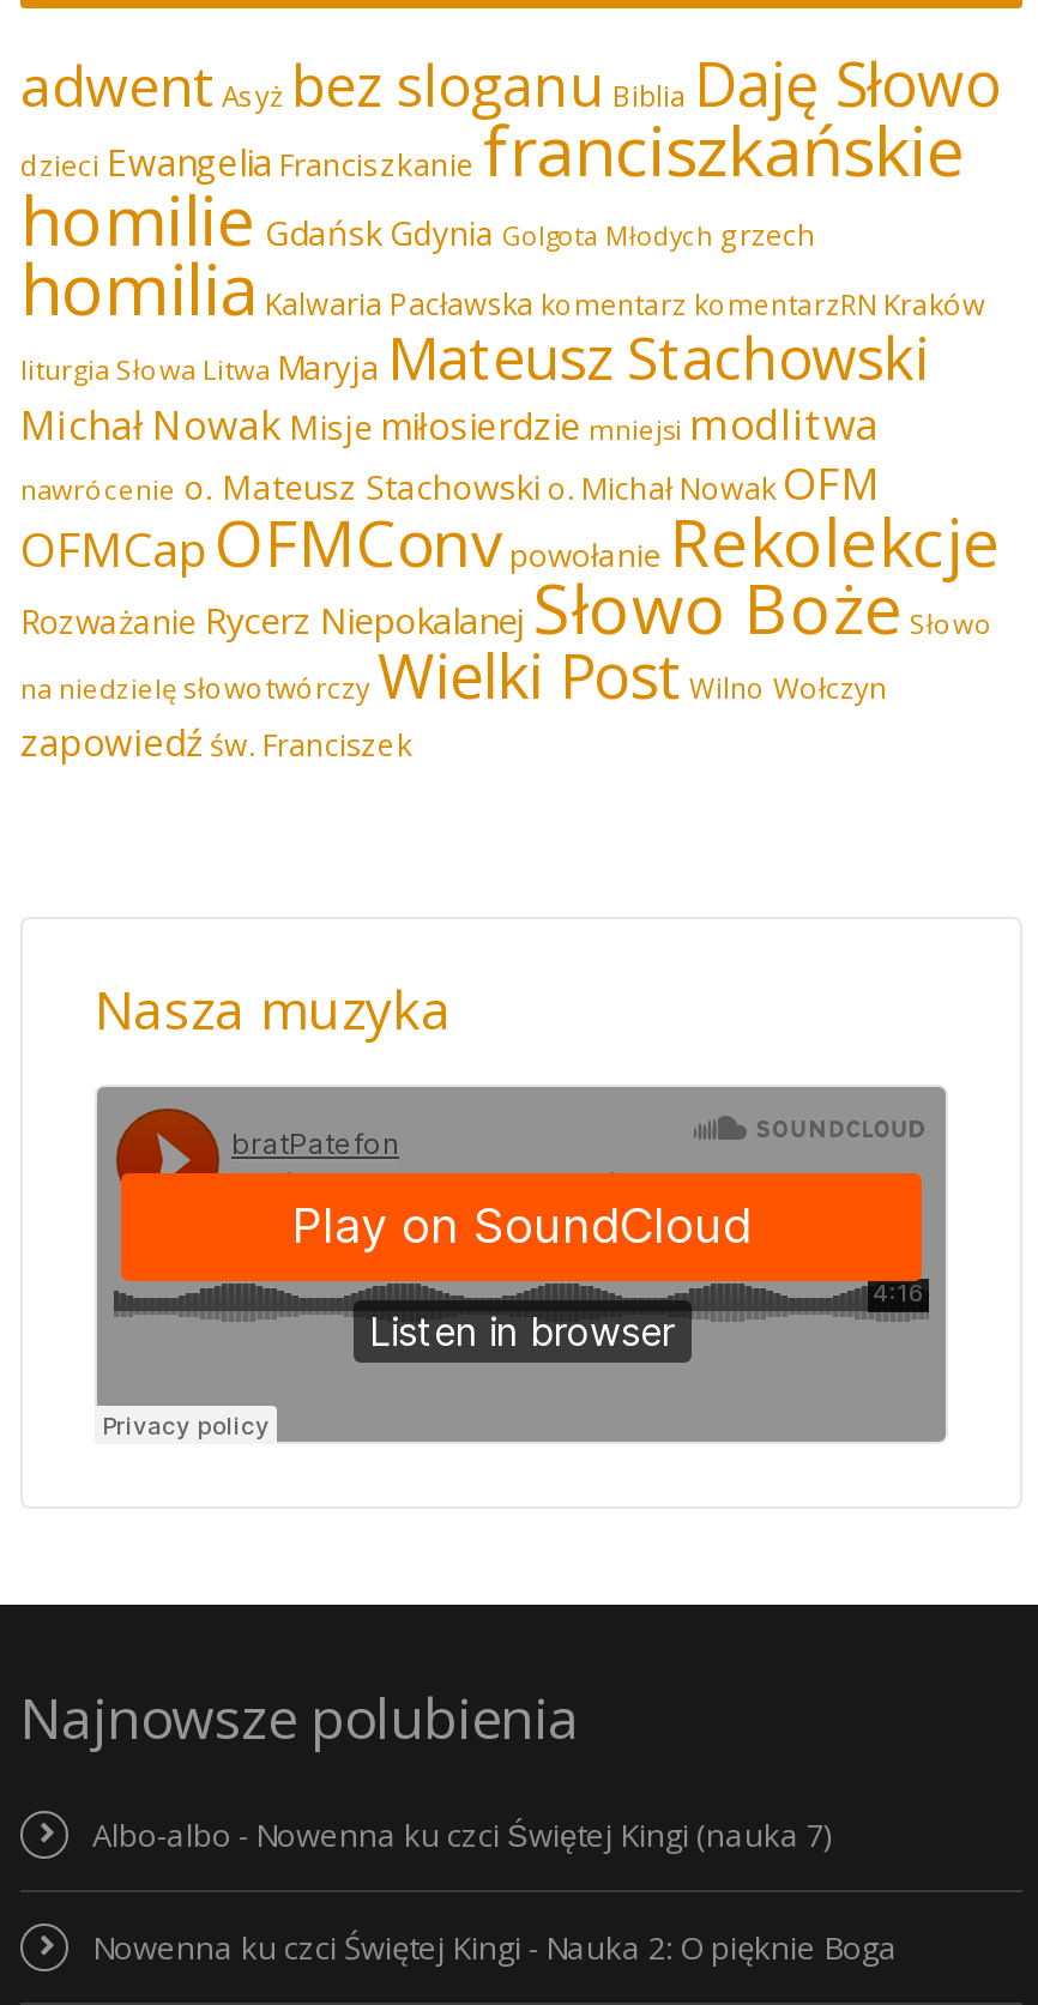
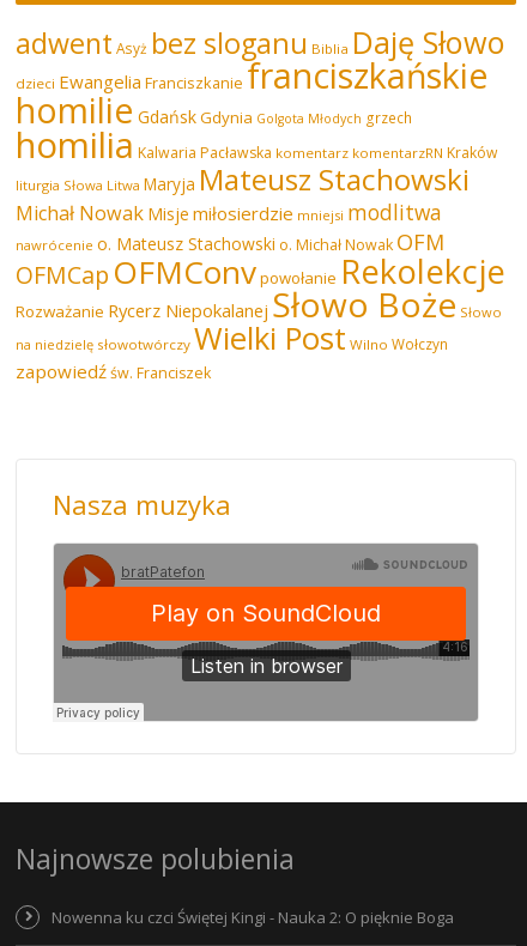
- Albo-albo - Nowenna ku czci Świętej Kingi (nauka 7)
